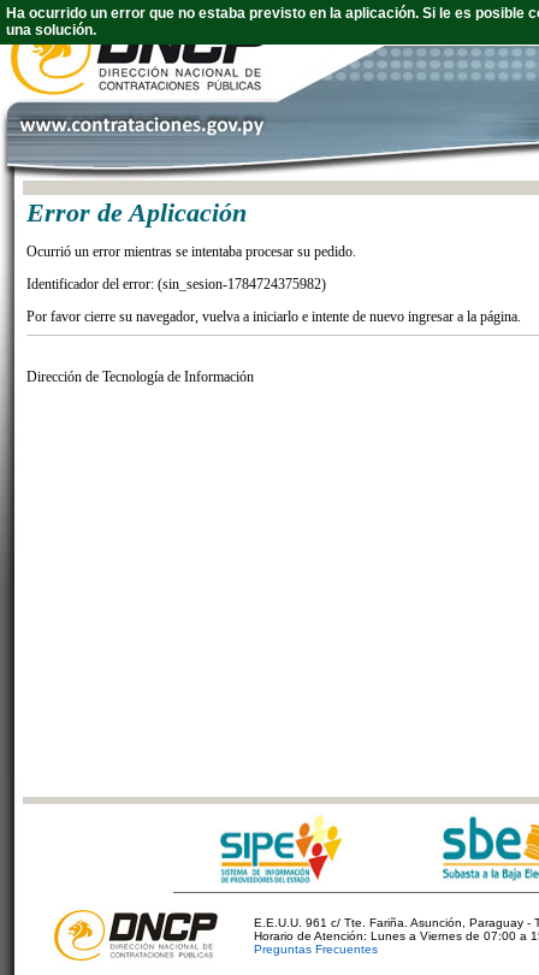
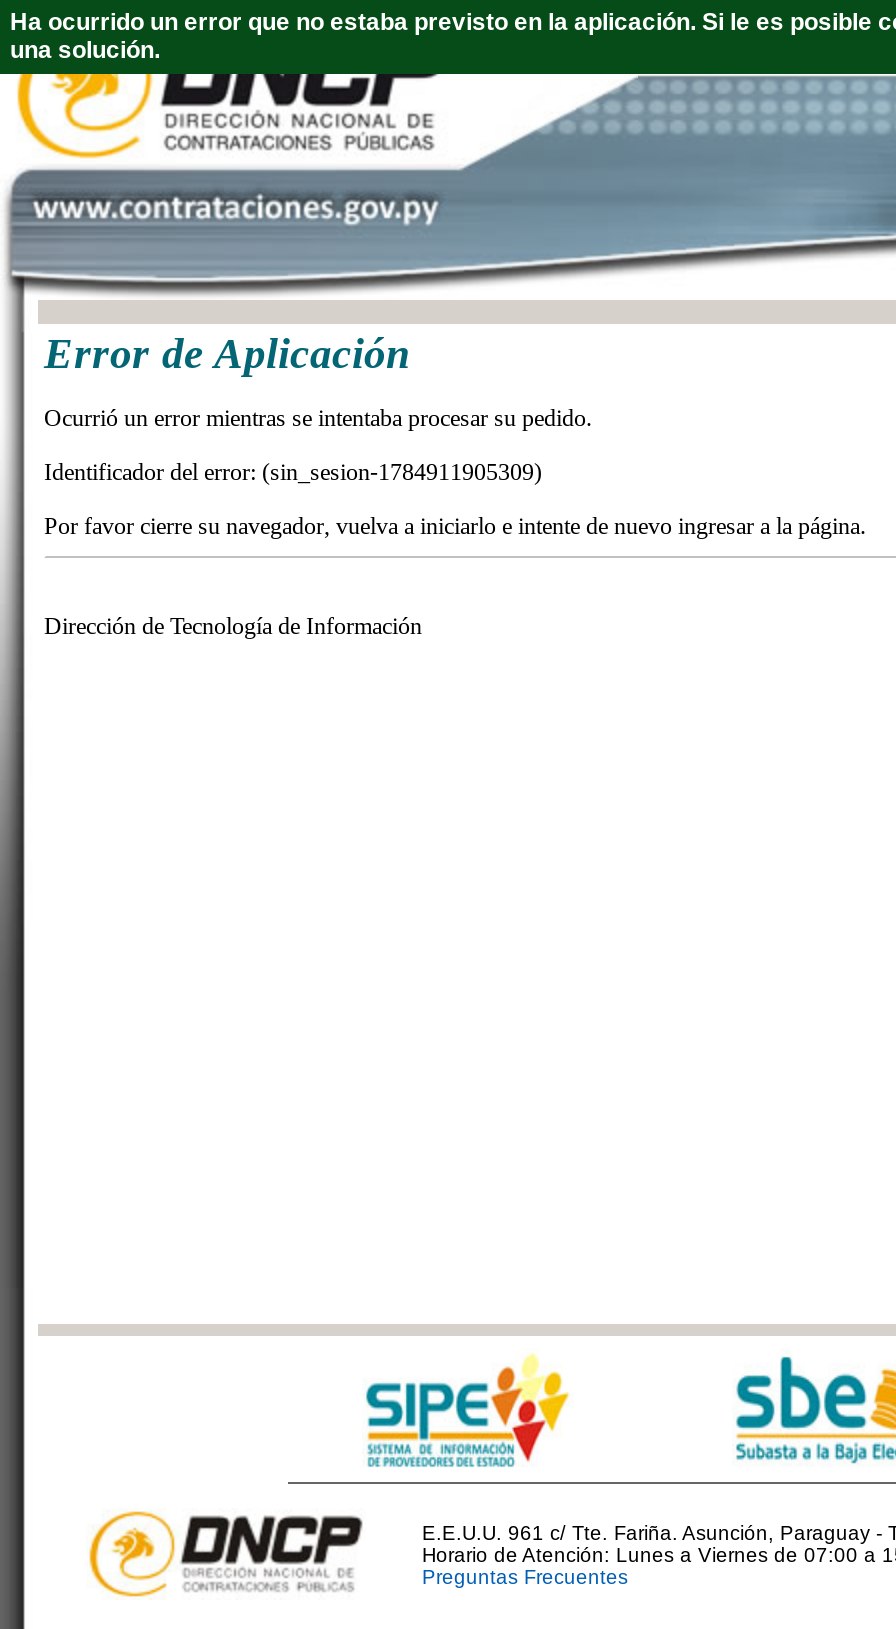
- Identificador del error: (sin_sesion-1784724375982)
+ Identificador del error: (sin_sesion-1784911905309)
